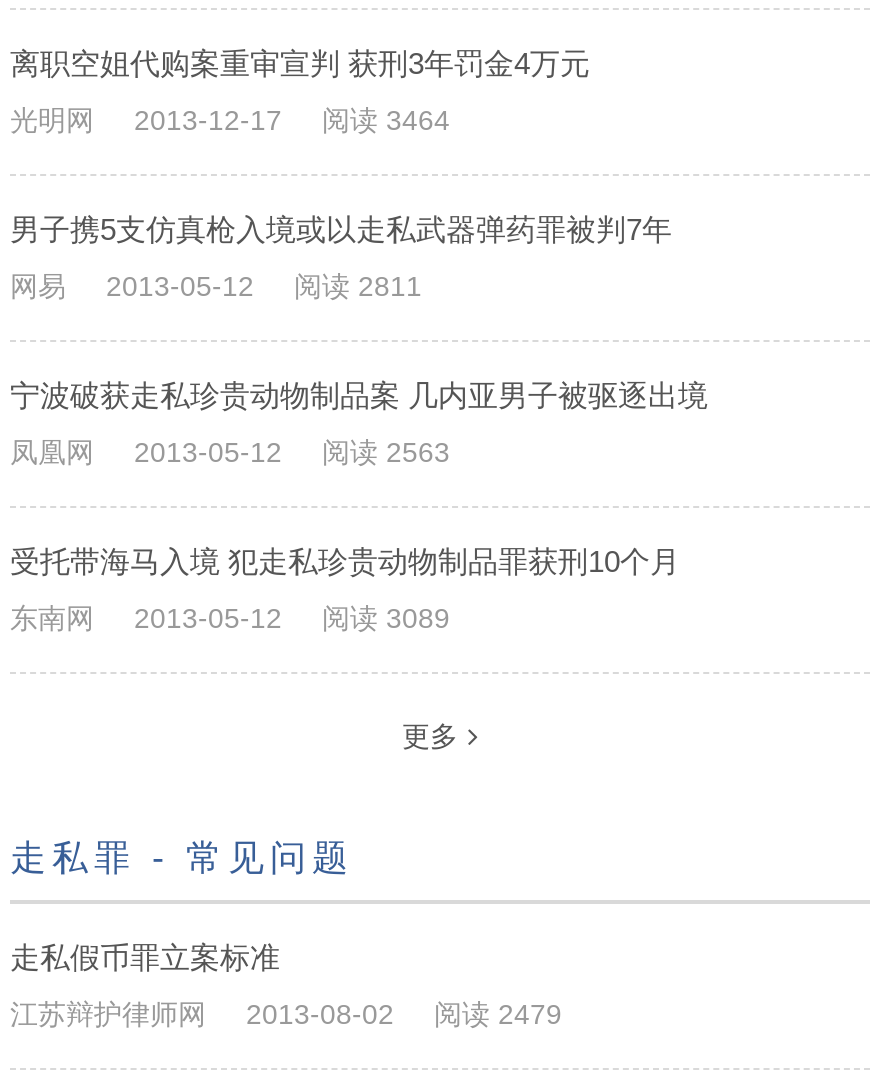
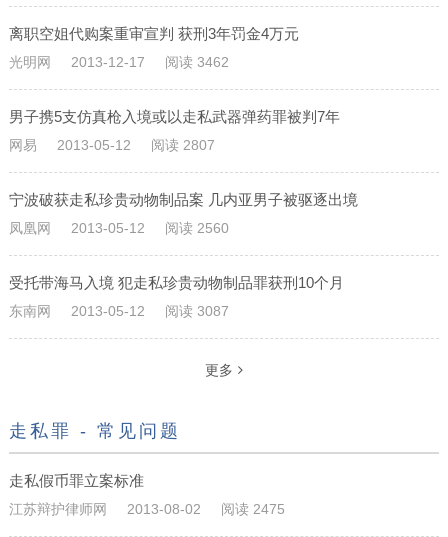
- 光明网 2013-12-17 阅读 3464
+ 光明网 2013-12-17 阅读 3462

- 网易 2013-05-12 阅读 2811
+ 网易 2013-05-12 阅读 2807

- 凤凰网 2013-05-12 阅读 2563
+ 凤凰网 2013-05-12 阅读 2560

- 东南网 2013-05-12 阅读 3089
+ 东南网 2013-05-12 阅读 3087

- 江苏辩护律师网 2013-08-02 阅读 2479
+ 江苏辩护律师网 2013-08-02 阅读 2475
